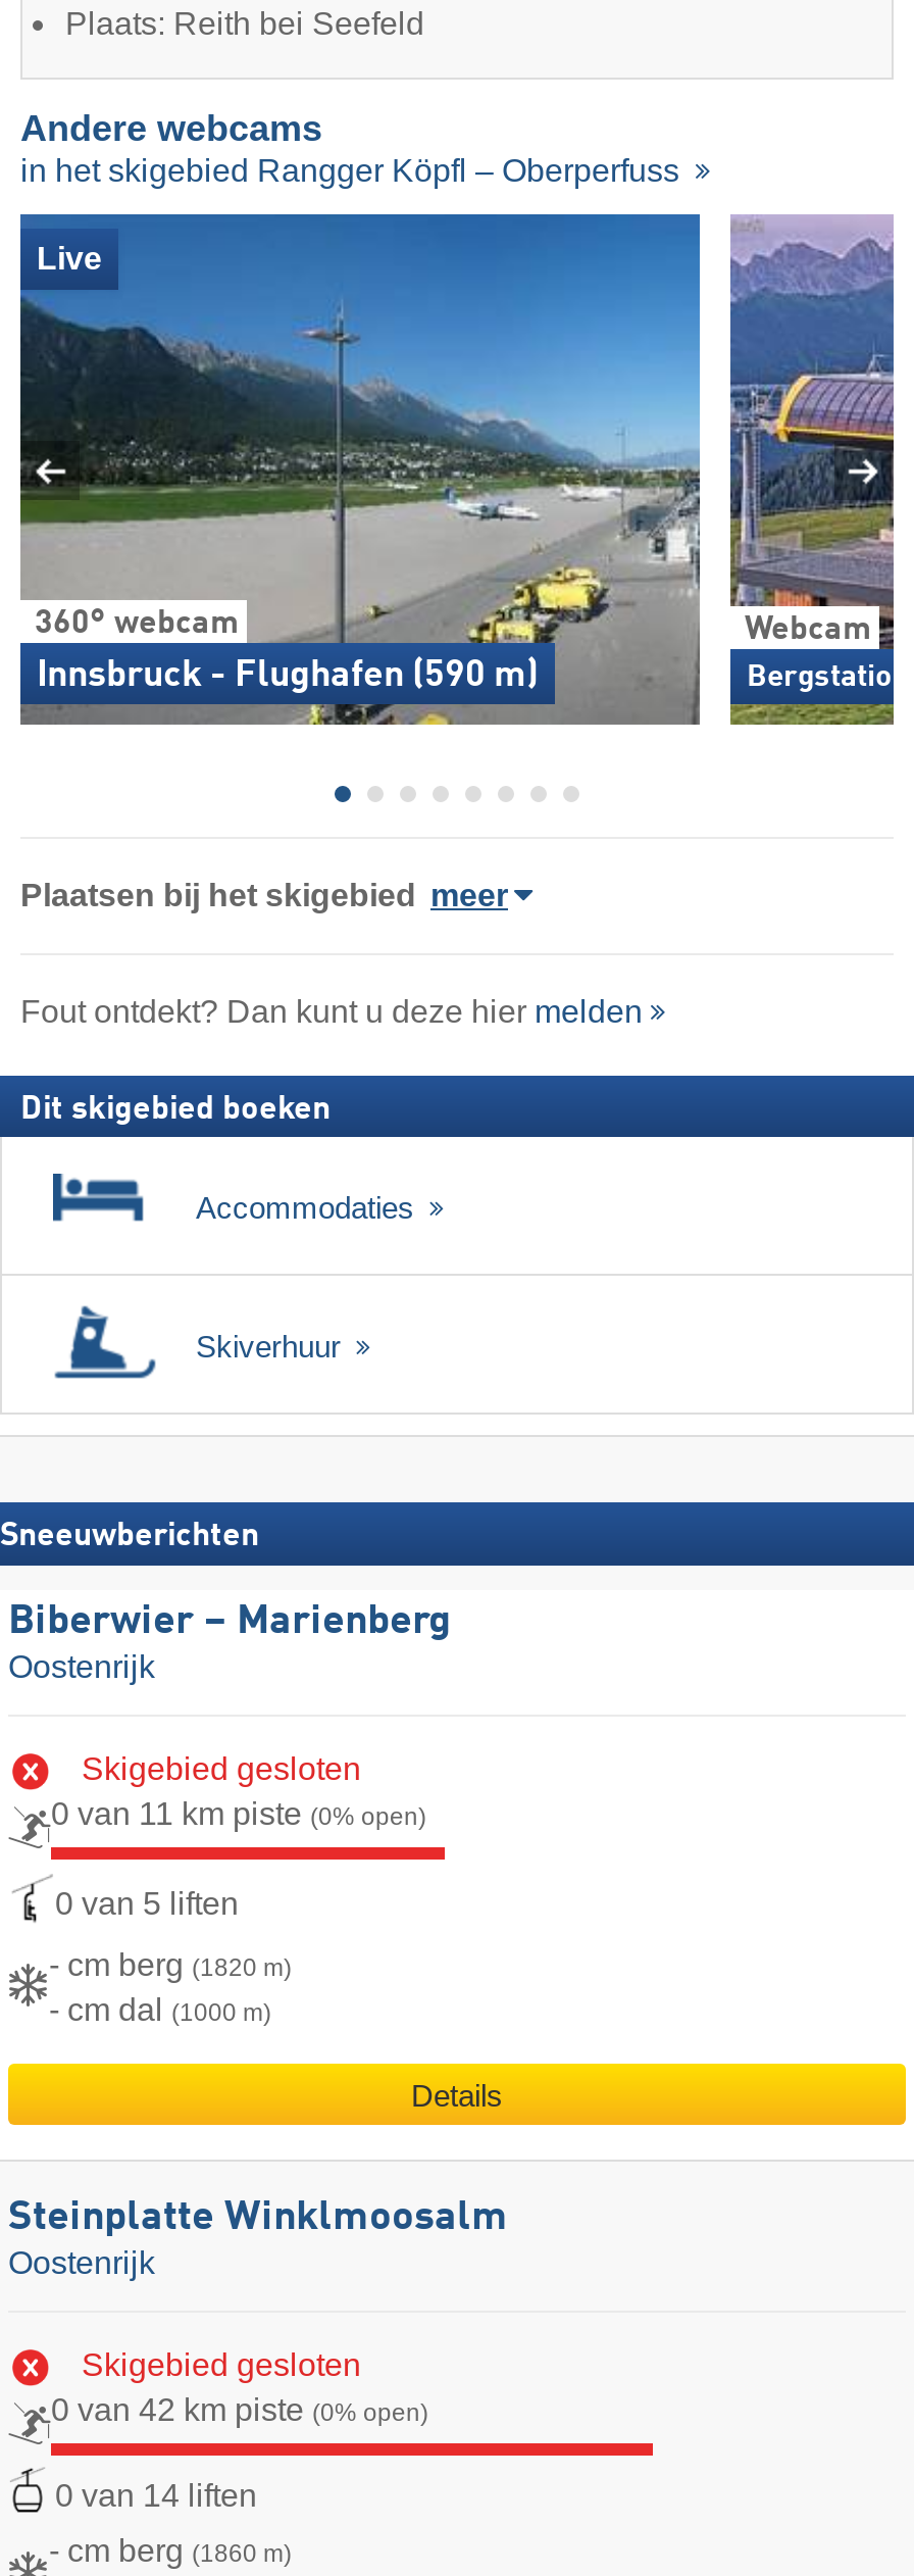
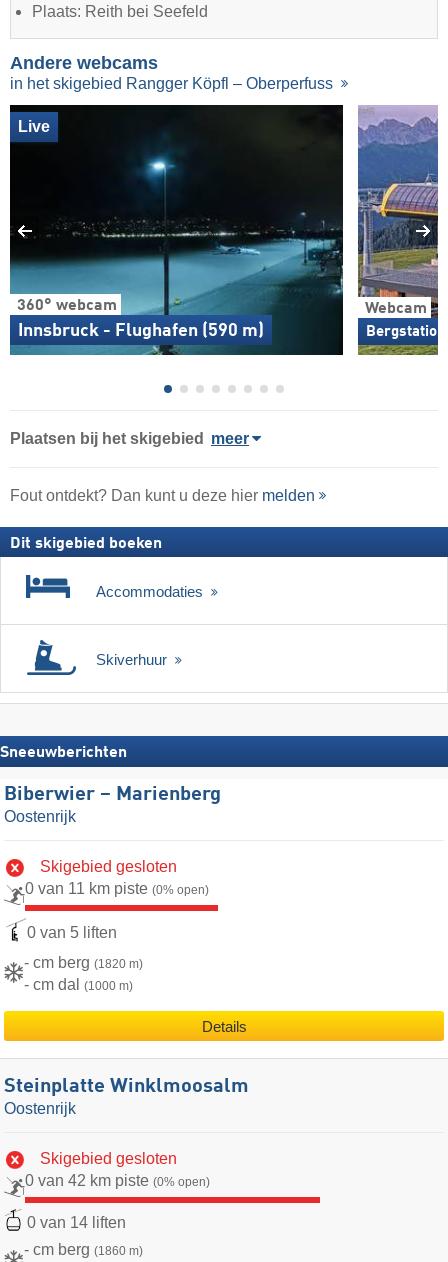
- [image]
+ [image]
